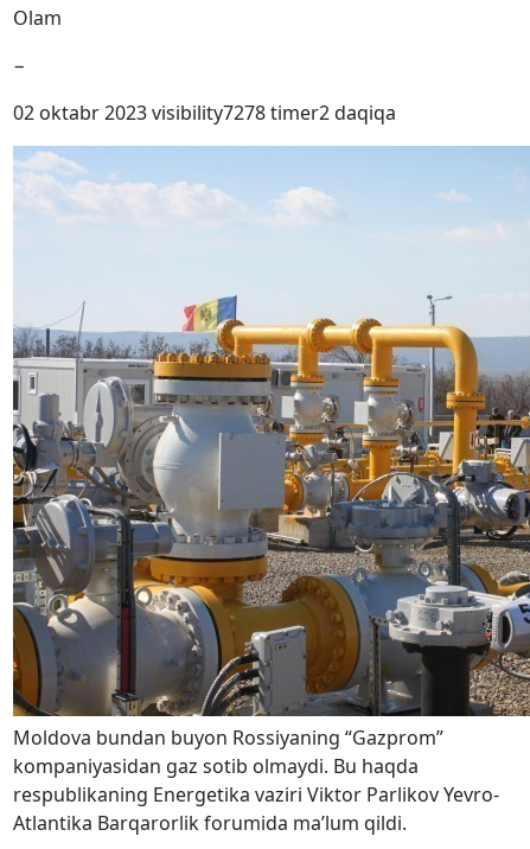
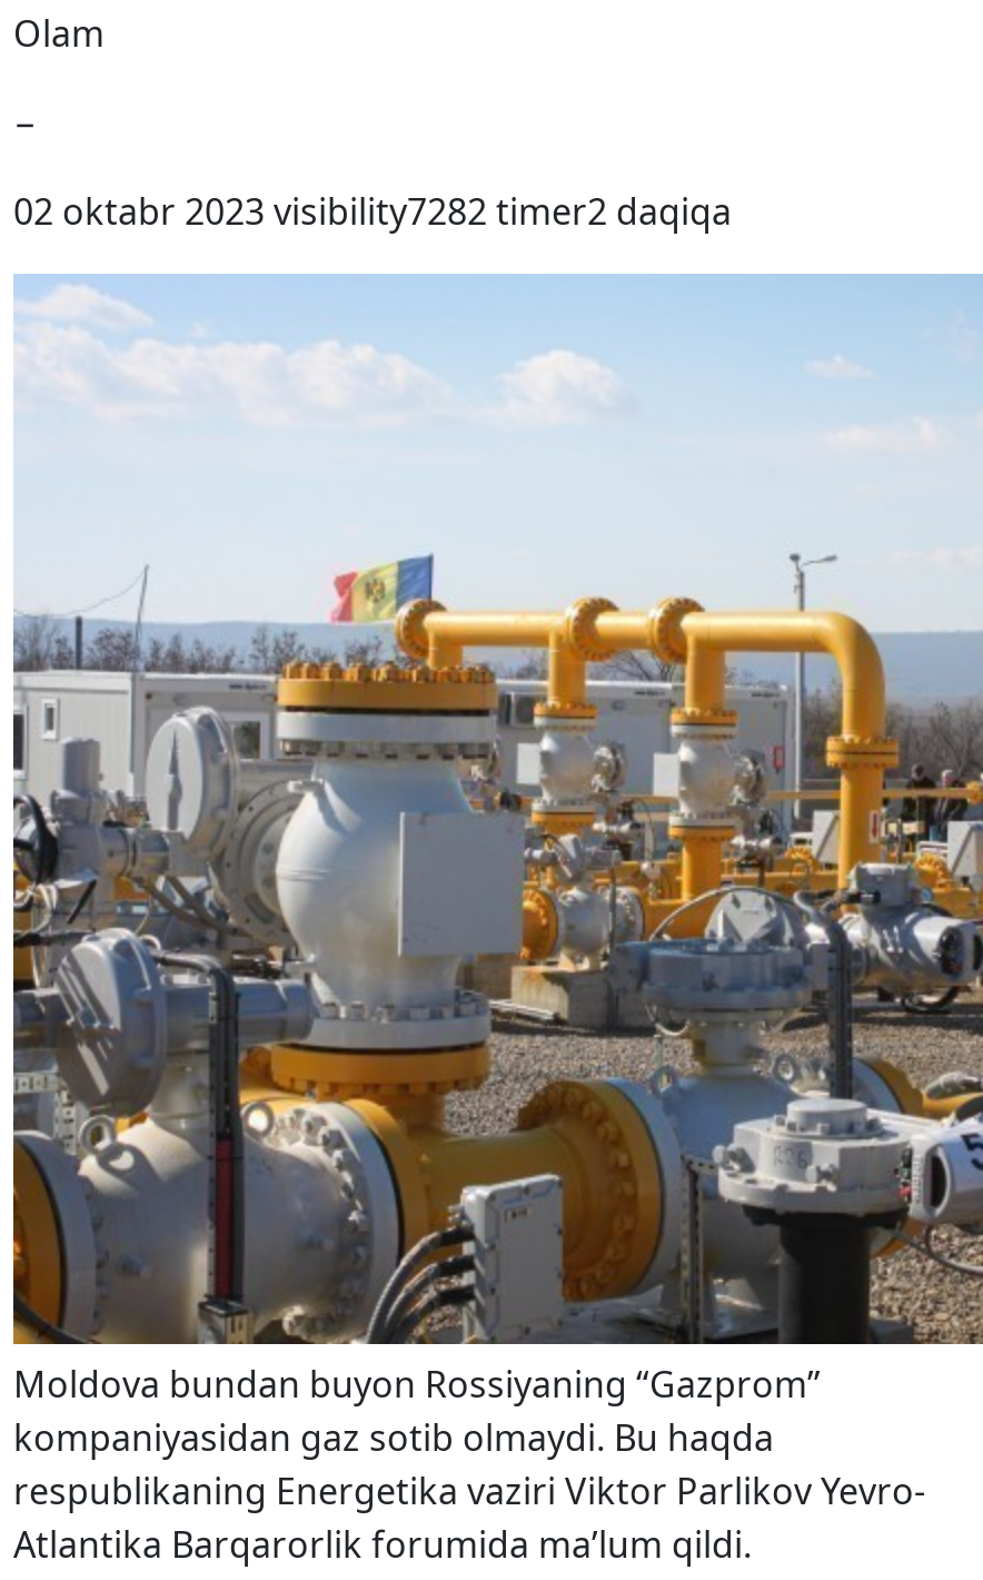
- 02 oktabr 2023 visibility7278 timer2 daqiqa
+ 02 oktabr 2023 visibility7282 timer2 daqiqa
